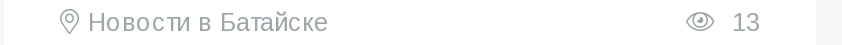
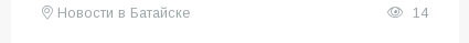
- 13
+ 14
